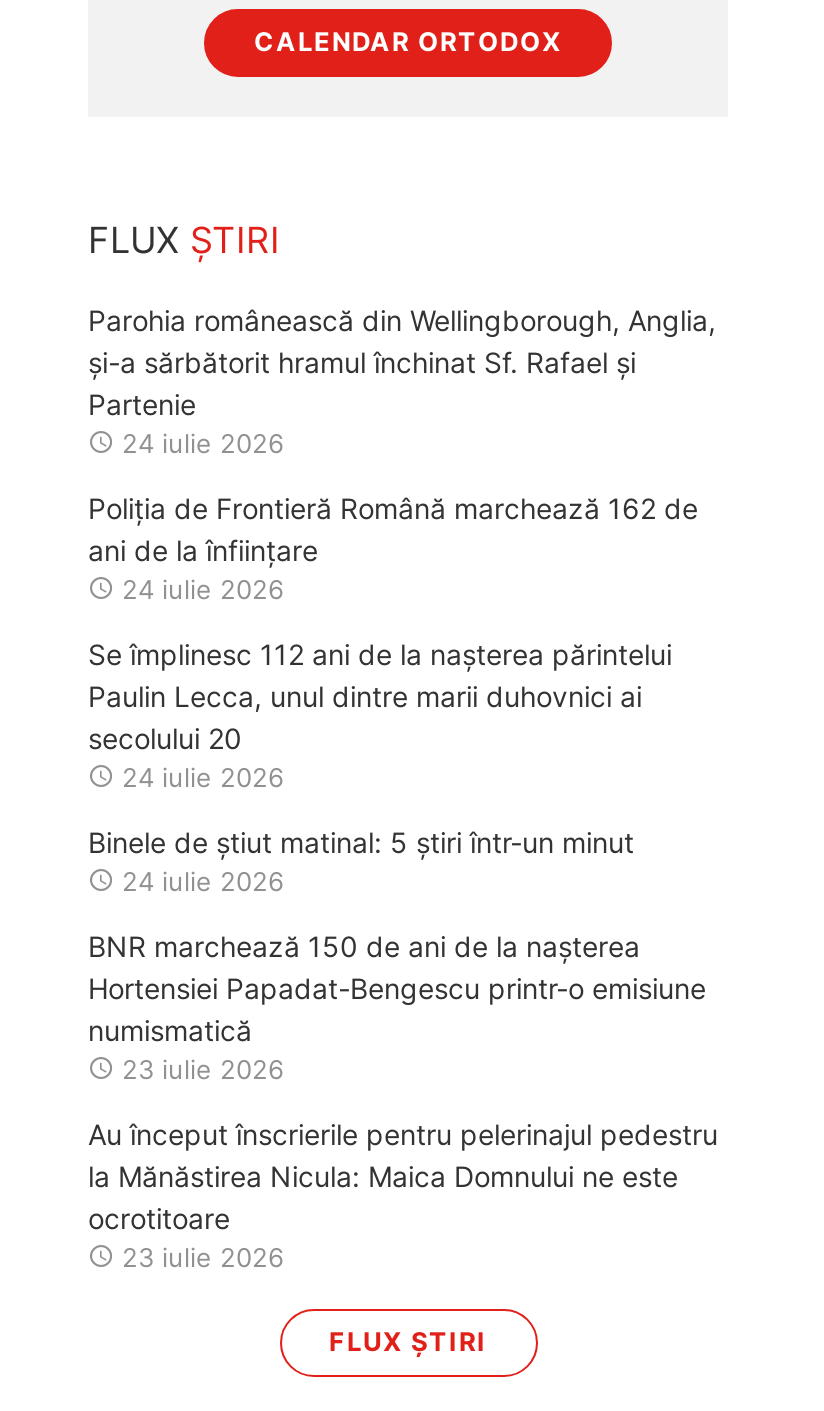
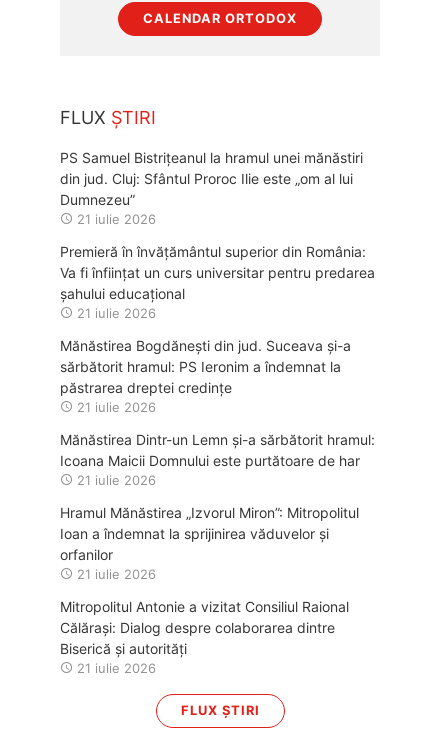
- Parohia românească din Wellingborough, Anglia,
- și-a sărbătorit hramul închinat Sf. Rafael și
- Partenie
- 24 iulie 2026
+ PS Samuel Bistrițeanul la hramul unei mănăstiri
+ din jud. Cluj: Sfântul Proroc Ilie este „om al lui
+ Dumnezeu”
+ 21 iulie 2026

- Poliția de Frontieră Română marchează 162 de
- ani de la înființare
- 24 iulie 2026
+ Premieră în învățământul superior din România:
+ Va fi înființat un curs universitar pentru predarea
+ șahului educațional
+ 21 iulie 2026

- Se împlinesc 112 ani de la nașterea părintelui
- Paulin Lecca, unul dintre marii duhovnici ai
- secolului 20
- 24 iulie 2026
+ Mănăstirea Bogdănești din jud. Suceava și-a
+ sărbătorit hramul: PS Ieronim a îndemnat la
+ păstrarea dreptei credințe
+ 21 iulie 2026

- Binele de știut matinal: 5 știri într-un minut
- 24 iulie 2026
+ Mănăstirea Dintr-un Lemn și-a sărbătorit hramul:
+ Icoana Maicii Domnului este purtătoare de har
+ 21 iulie 2026

- BNR marchează 150 de ani de la nașterea
- Hortensiei Papadat-Bengescu printr-o emisiune
- numismatică
- 23 iulie 2026
+ Hramul Mănăstirea „Izvorul Miron”: Mitropolitul
+ Ioan a îndemnat la sprijinirea văduvelor și
+ orfanilor
+ 21 iulie 2026

- Au început înscrierile pentru pelerinajul pedestru
- la Mănăstirea Nicula: Maica Domnului ne este
- ocrotitoare
- 23 iulie 2026
+ Mitropolitul Antonie a vizitat Consiliul Raional
+ Călărași: Dialog despre colaborarea dintre
+ Biserică și autorități
+ 21 iulie 2026
